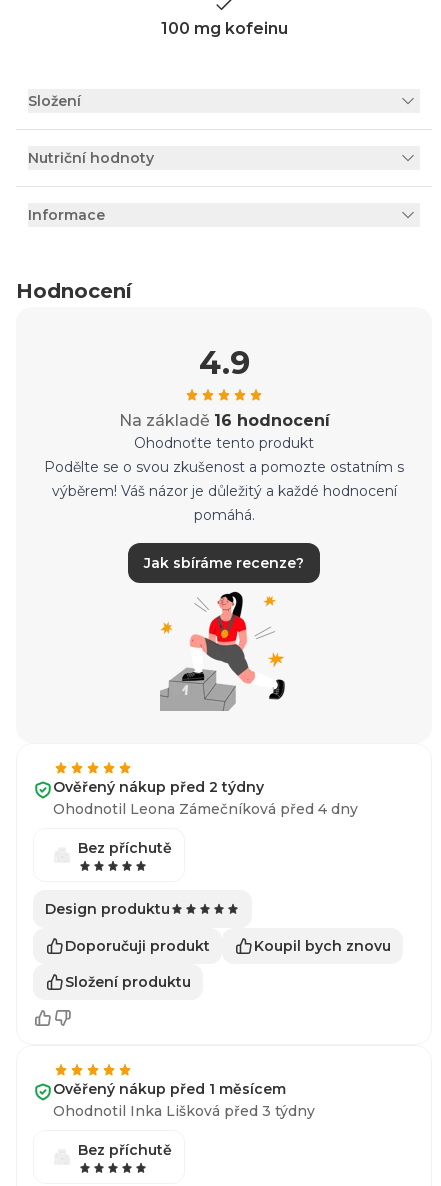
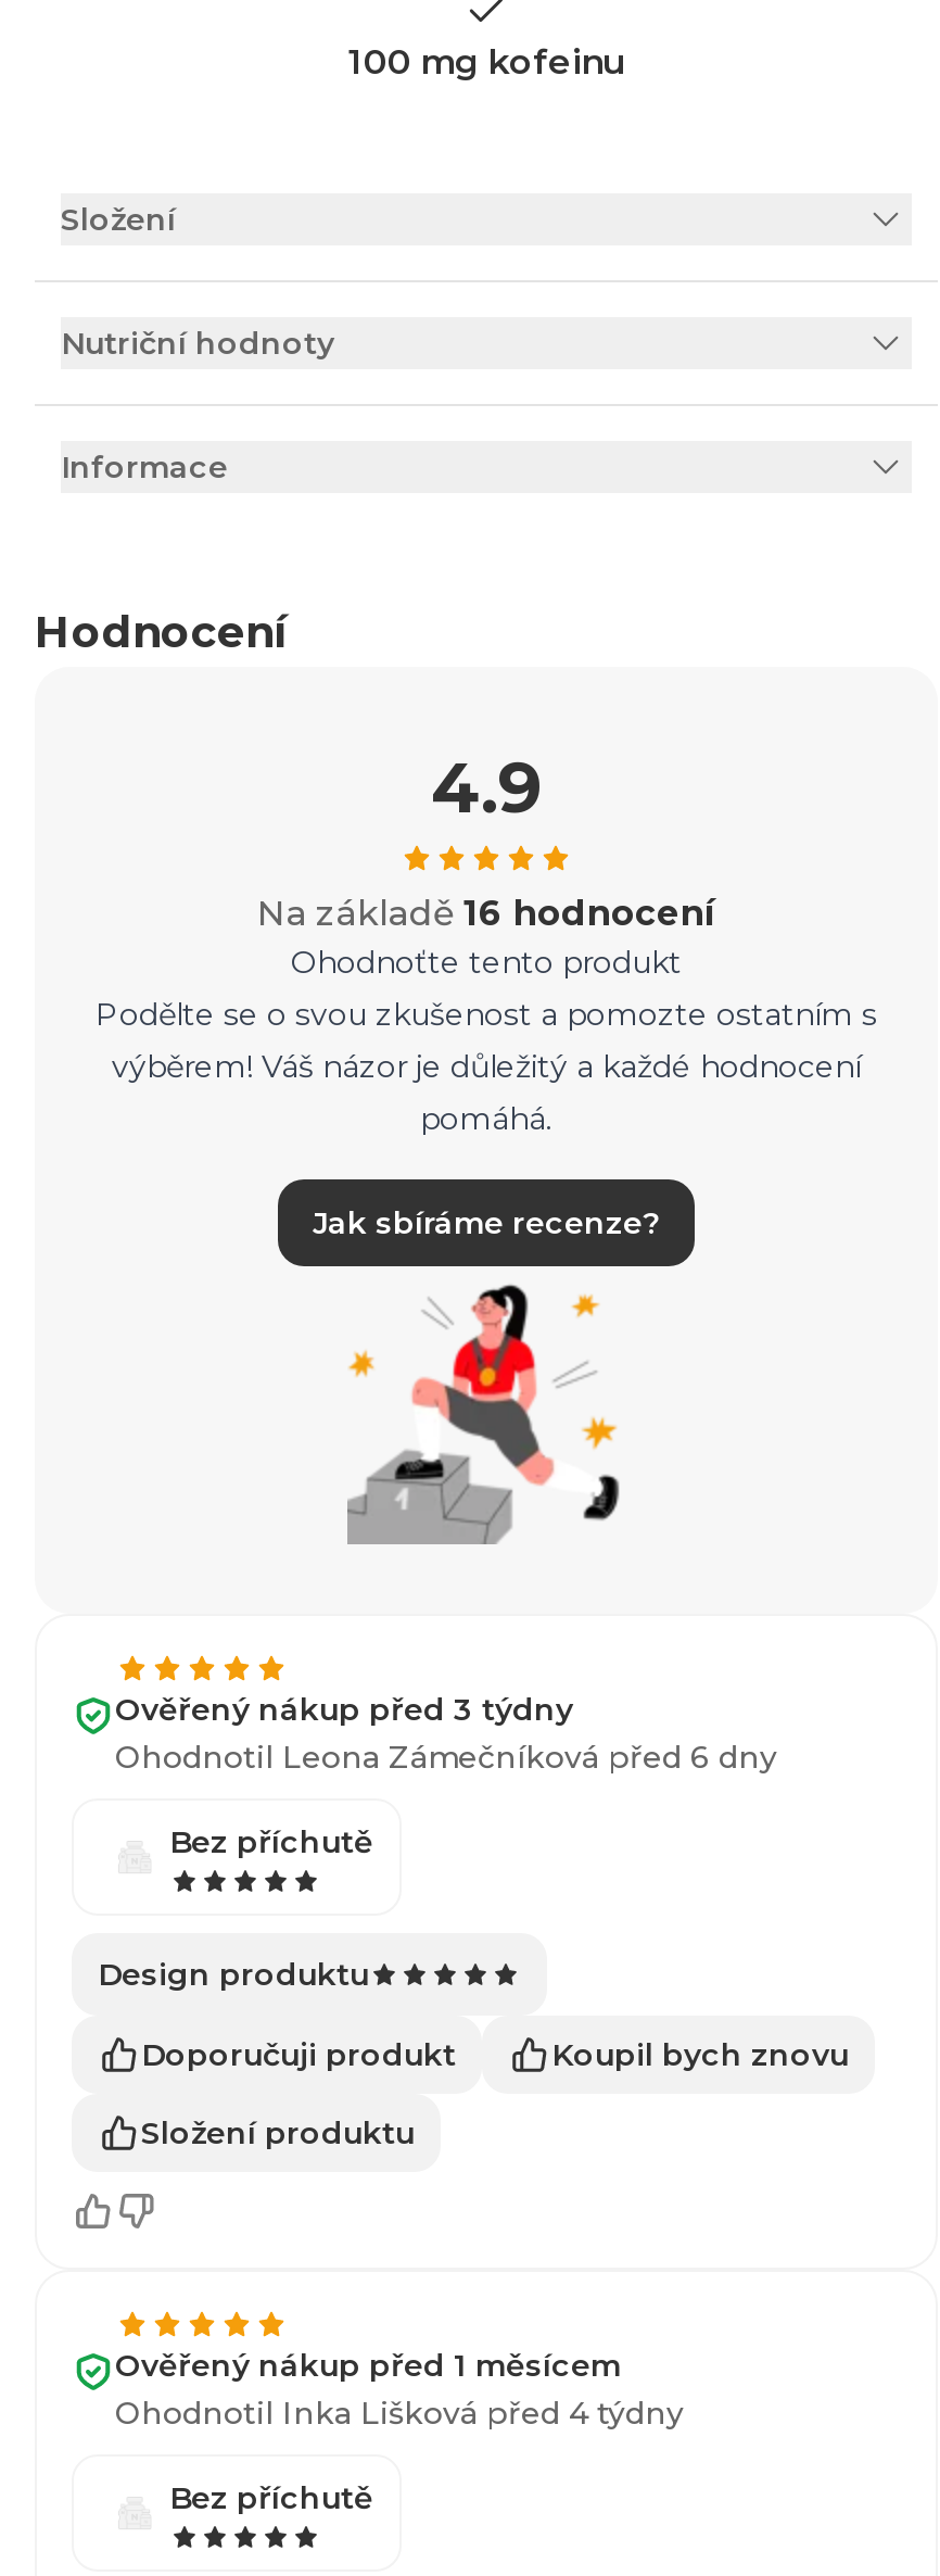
- Ověřený nákup před 2 týdny
+ Ověřený nákup před 3 týdny

- Ohodnotil Leona Zámečníková před 4 dny
+ Ohodnotil Leona Zámečníková před 6 dny

- Ohodnotil Inka Lišková před 3 týdny
+ Ohodnotil Inka Lišková před 4 týdny
